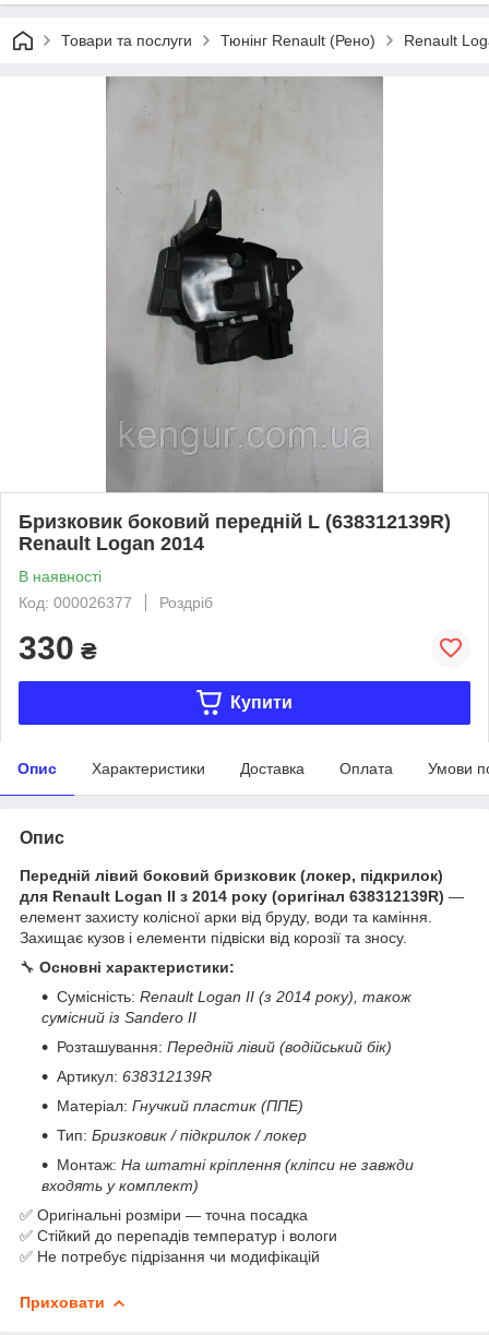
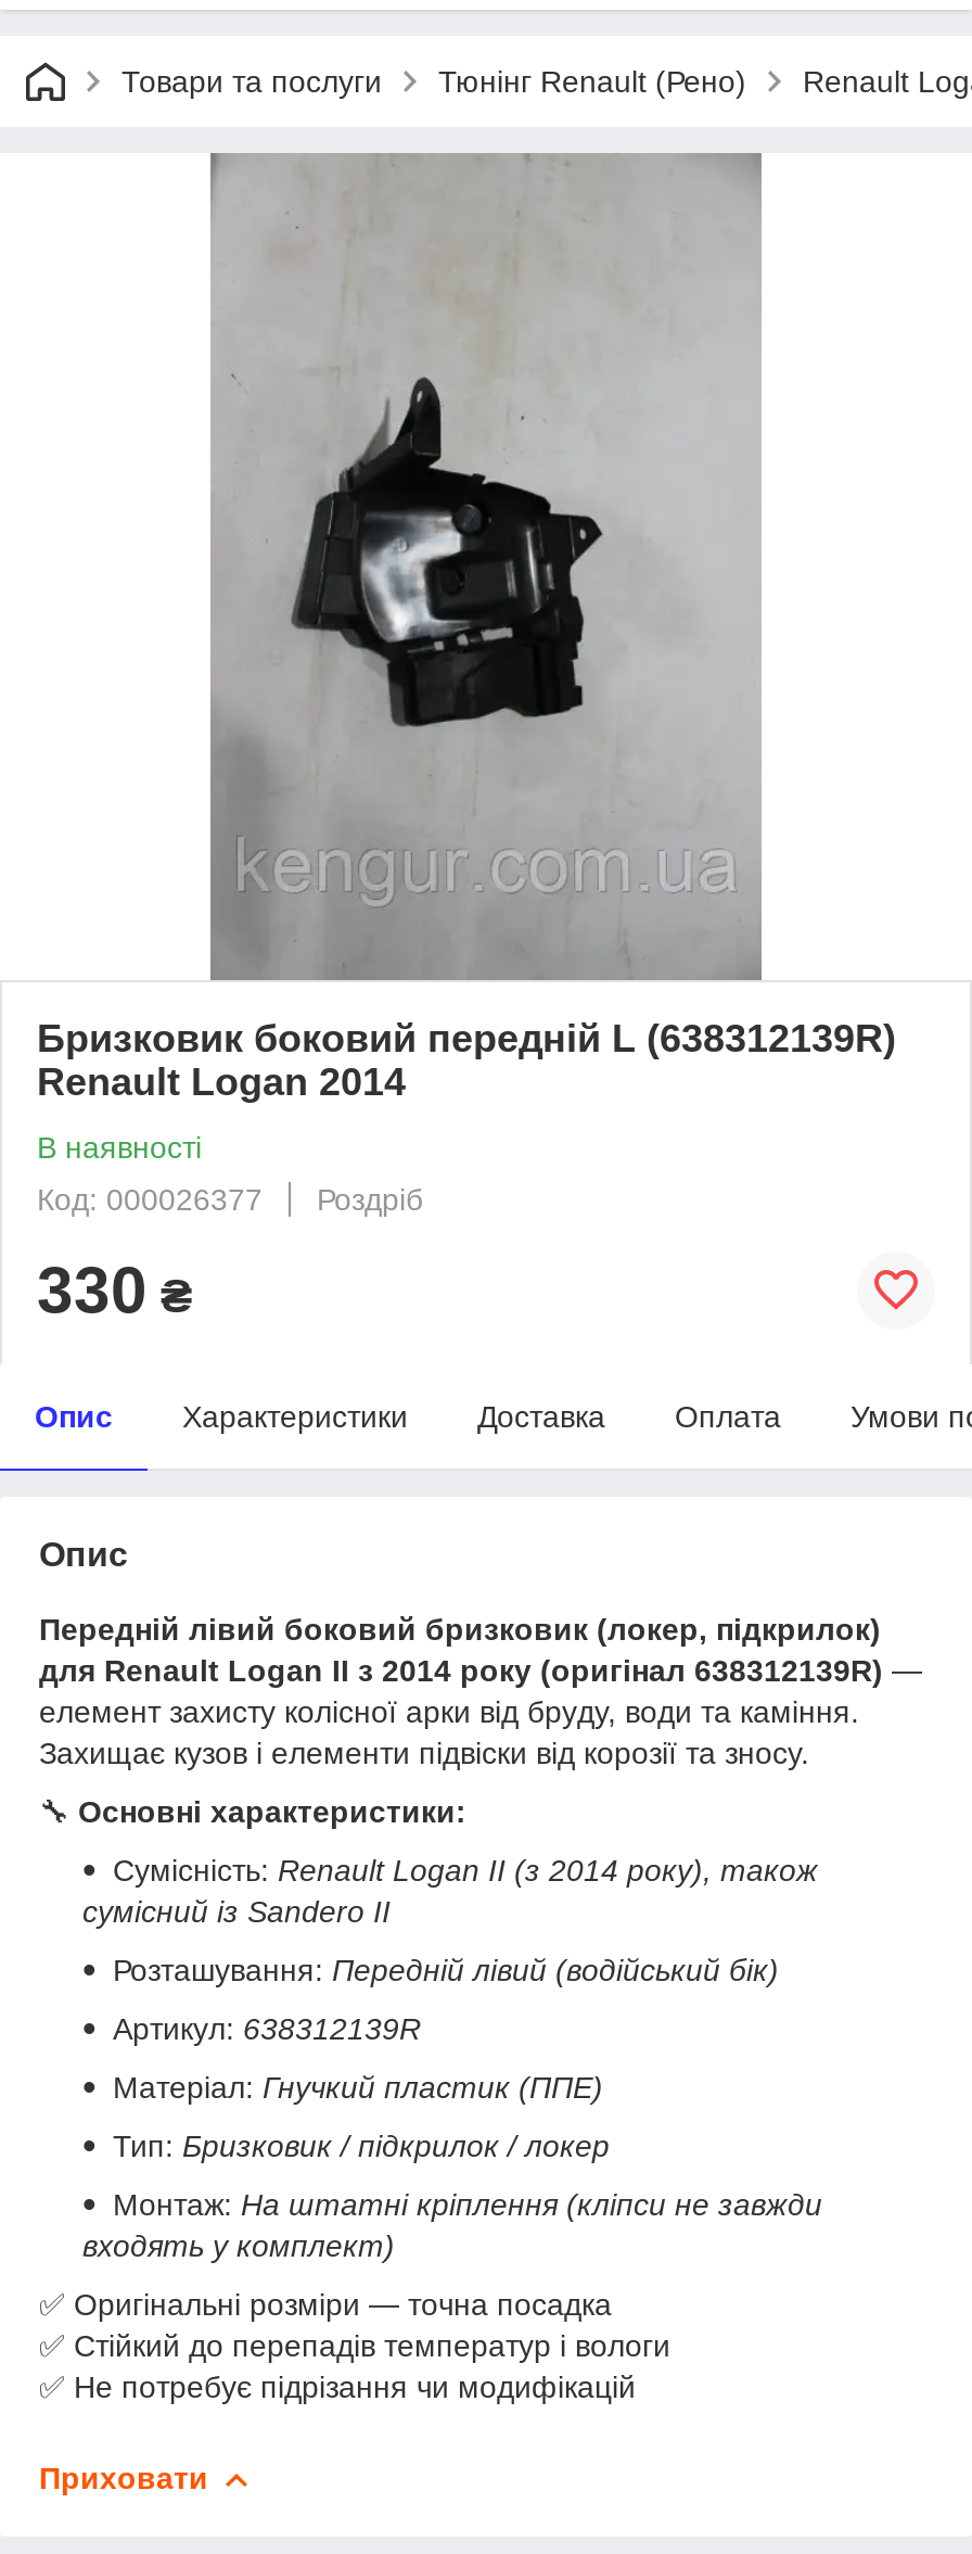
- Купити
